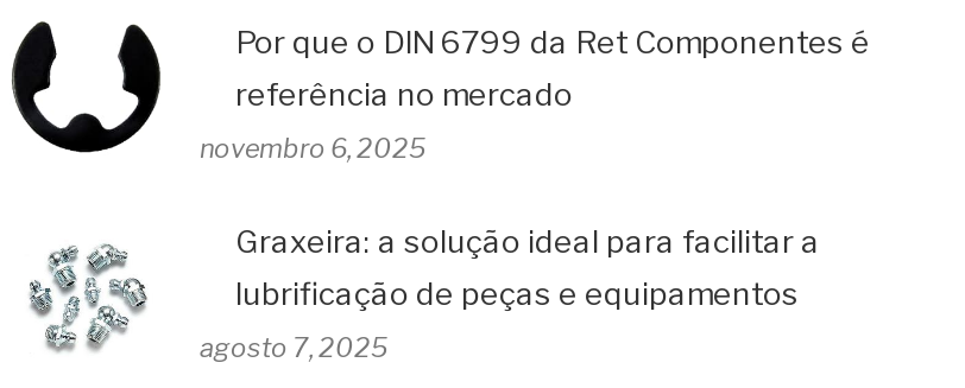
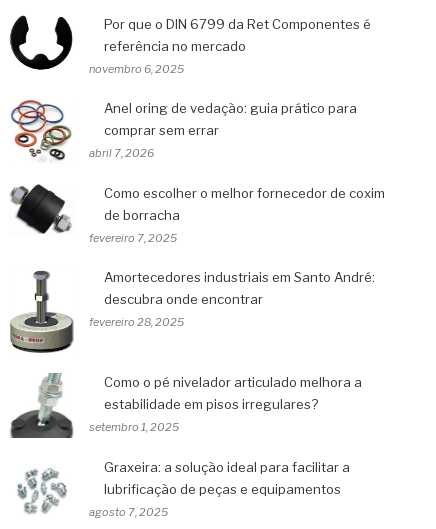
+ [image]
+ Como o pé nivelador articulado melhora a
+ estabilidade em pisos irregulares?
+ setembro 1, 2025

+ [image]

+ [image]
+ Anel oring de vedação: guia prático para
+ comprar sem errar
+ abril 7, 2026
+ Como escolher o melhor fornecedor de coxim
+ de borracha
+ fevereiro 7, 2025
+ Amortecedores industriais em Santo André:
+ descubra onde encontrar
+ fevereiro 28, 2025

+ [image]
